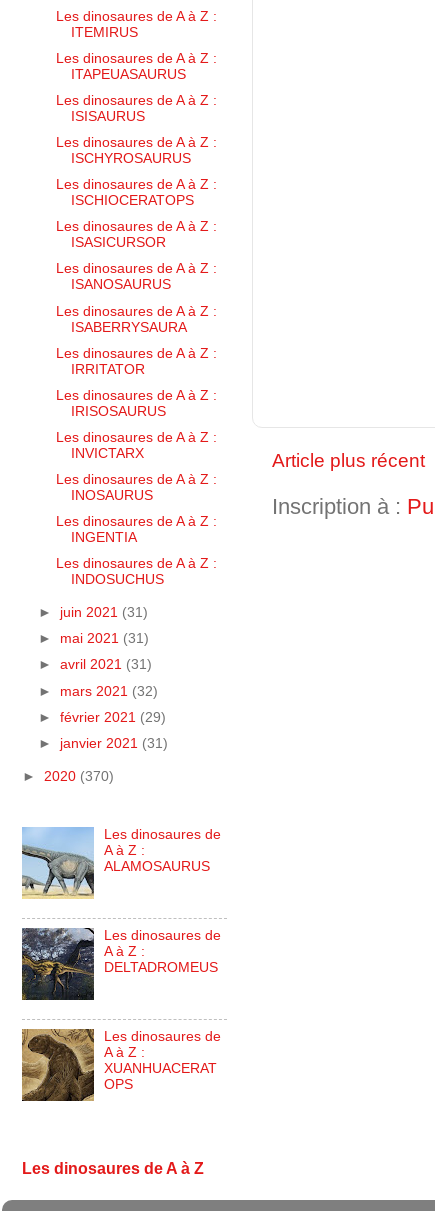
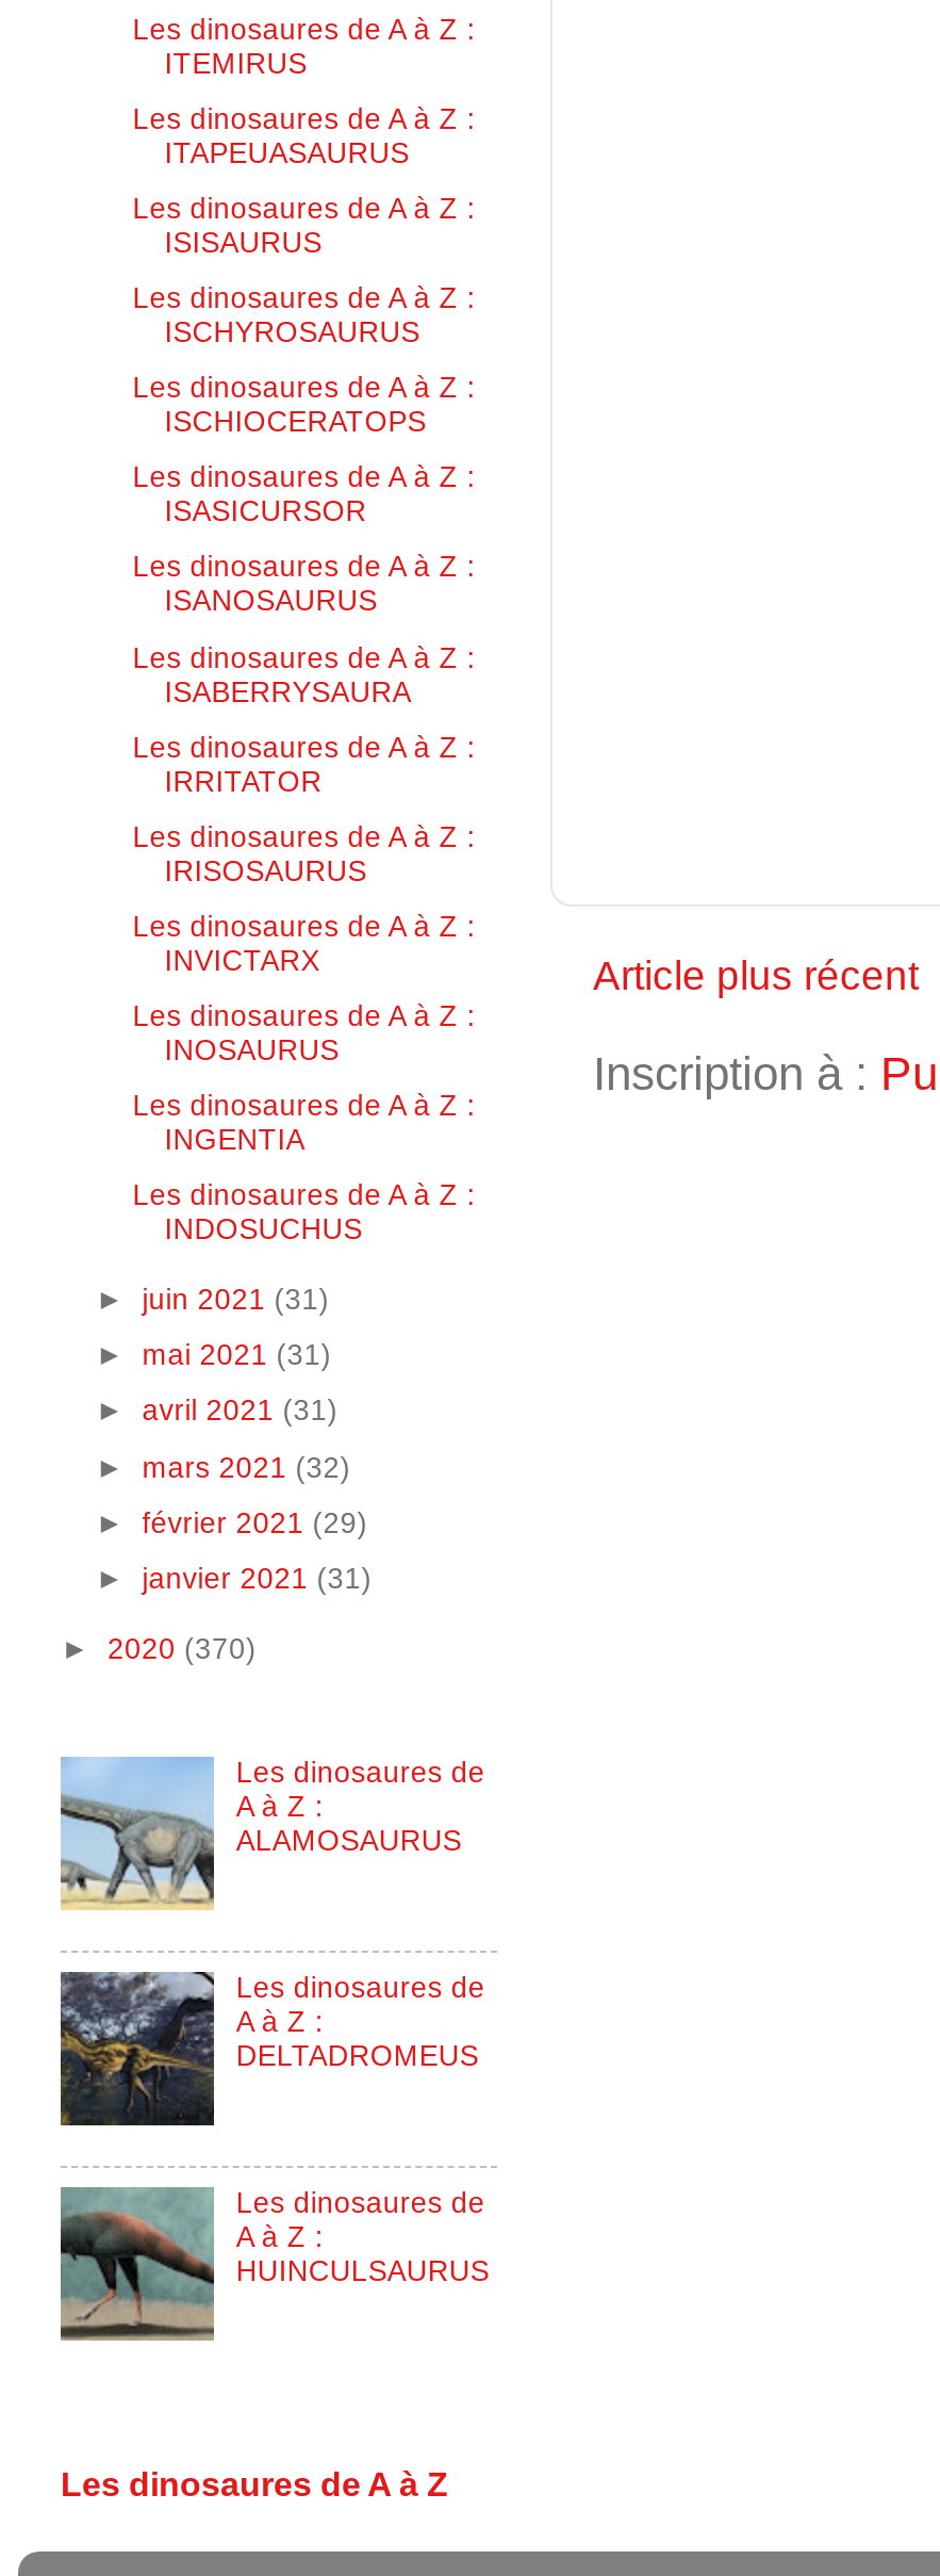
- [image]
- XUANHUACERAT
- OPS
+ [image]
+ HUINCULSAURUS
